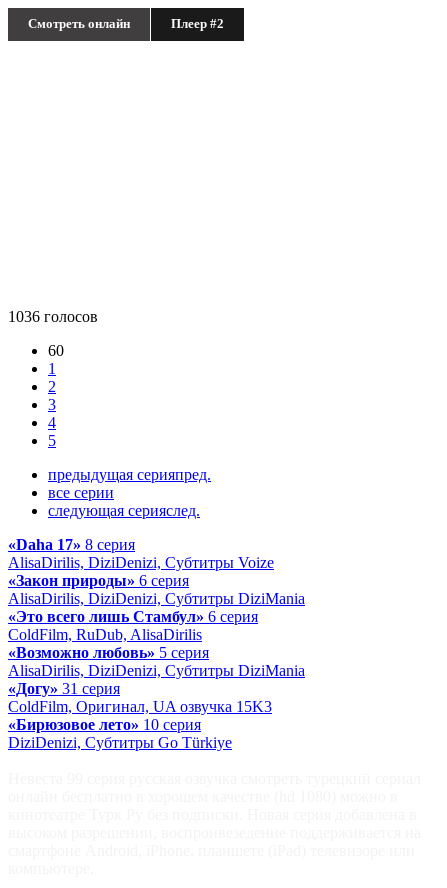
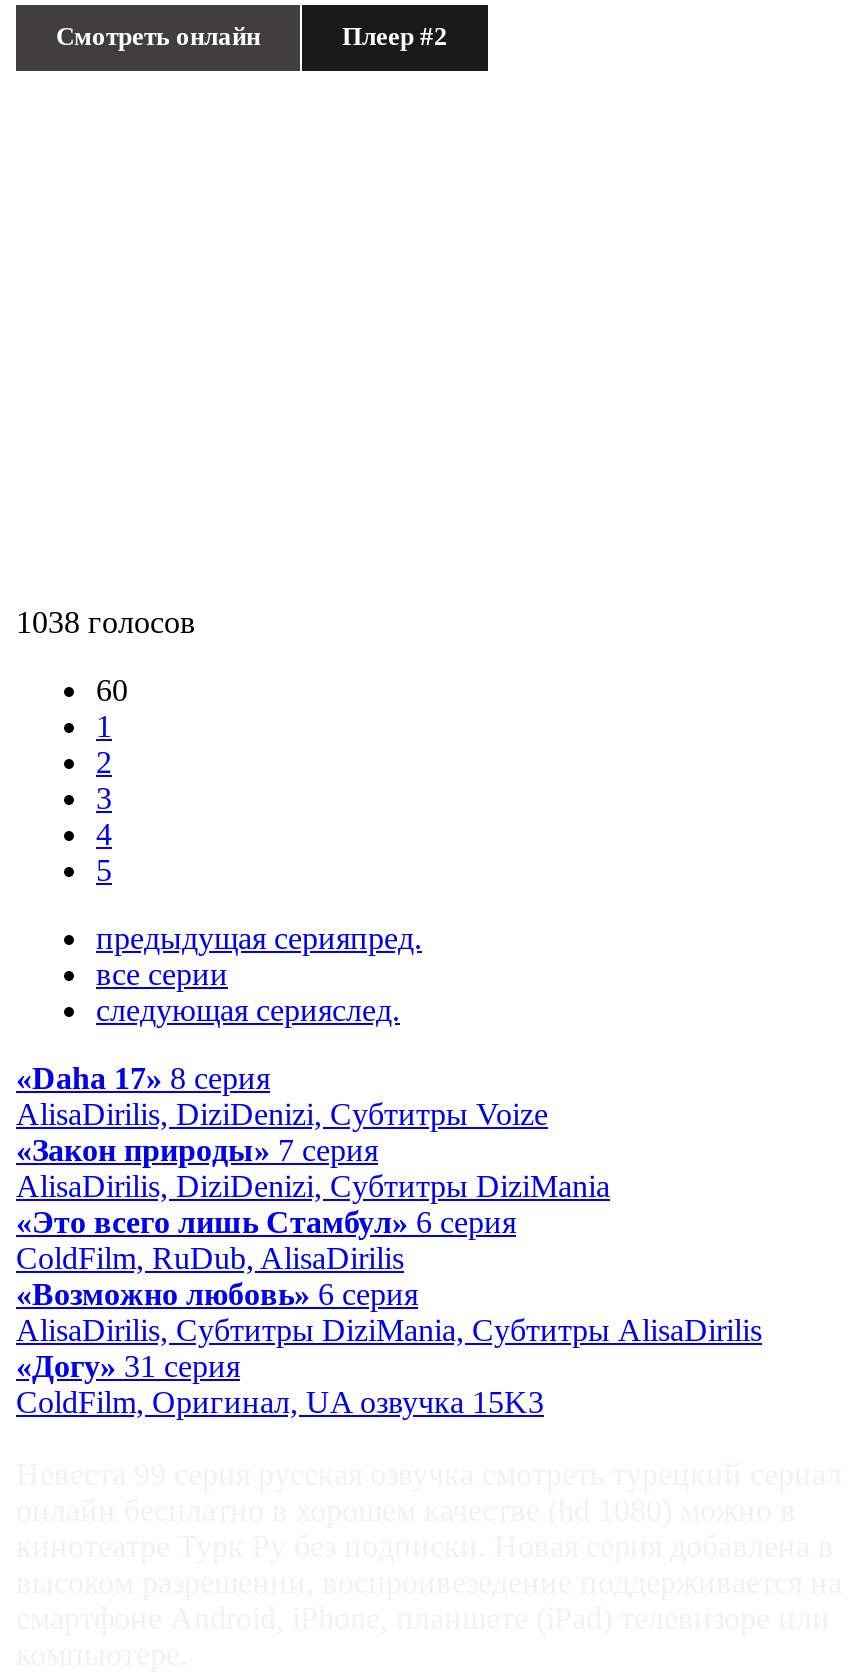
- 1036 голосов
+ 1038 голосов

- «Закон природы» 6 серия
+ «Закон природы» 7 серия

- «Возможно любовь» 5 серия
- AlisaDirilis, DiziDenizi, Субтитры DiziMania
+ «Возможно любовь» 6 серия
+ AlisaDirilis, Субтитры DiziMania, Субтитры AlisaDirilis

- «Бирюзовое лето» 10 серия
- DiziDenizi, Субтитры Go Türkiye
